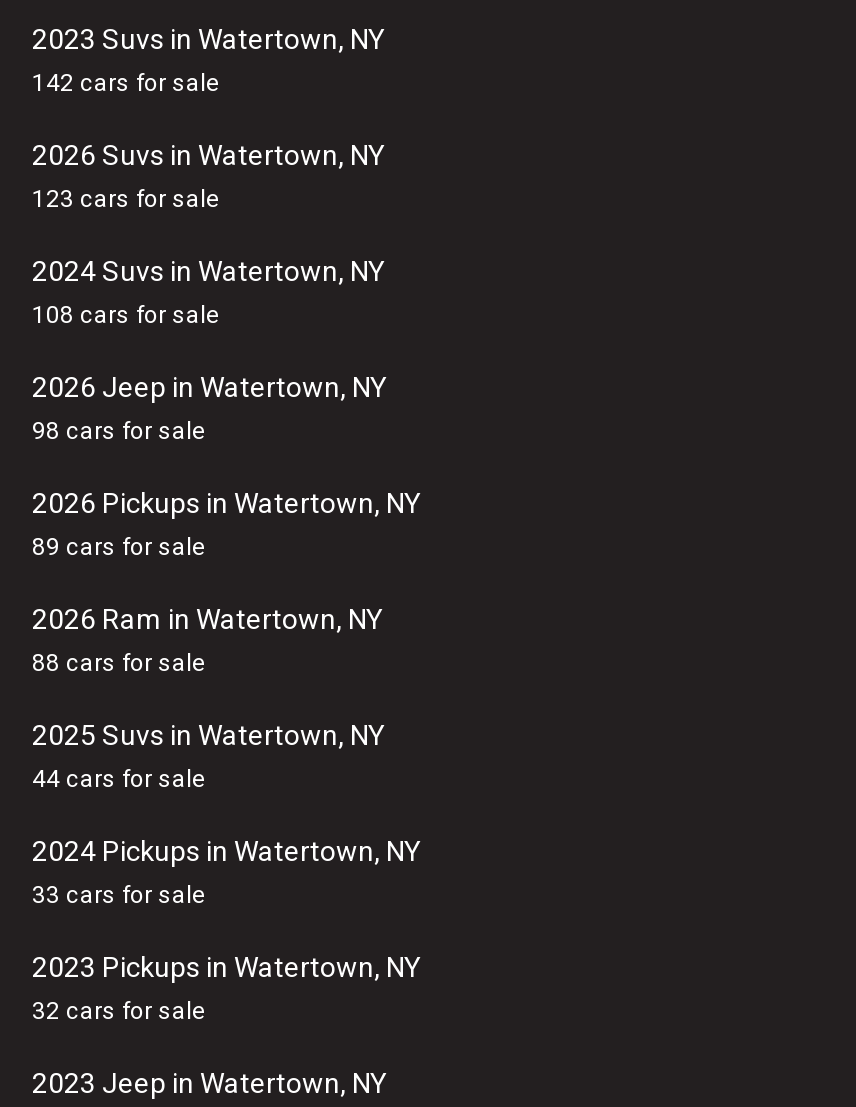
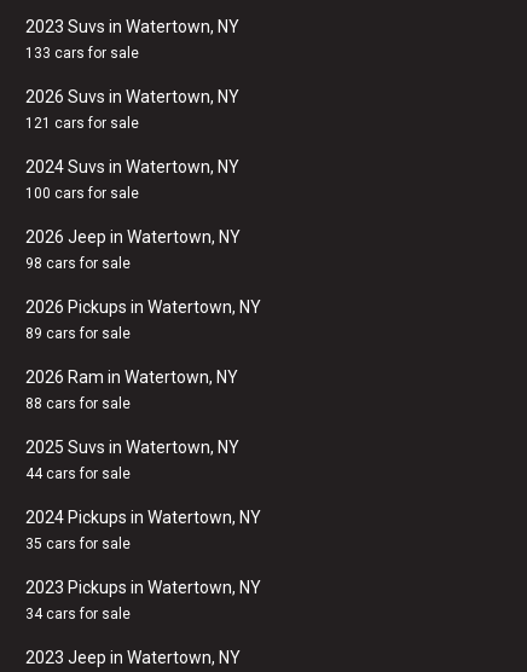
- 142 cars for sale
+ 133 cars for sale

- 123 cars for sale
+ 121 cars for sale

- 108 cars for sale
+ 100 cars for sale

- 33 cars for sale
+ 35 cars for sale

- 32 cars for sale
+ 34 cars for sale
